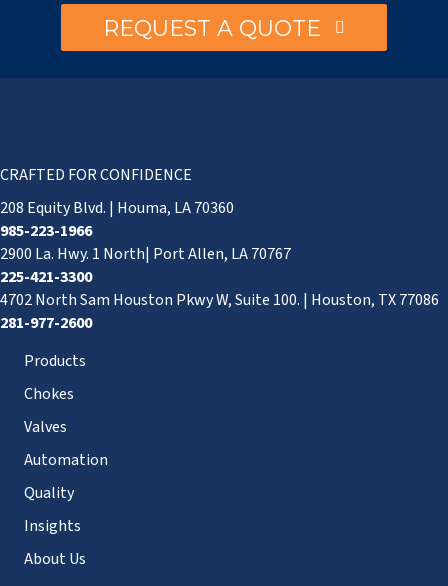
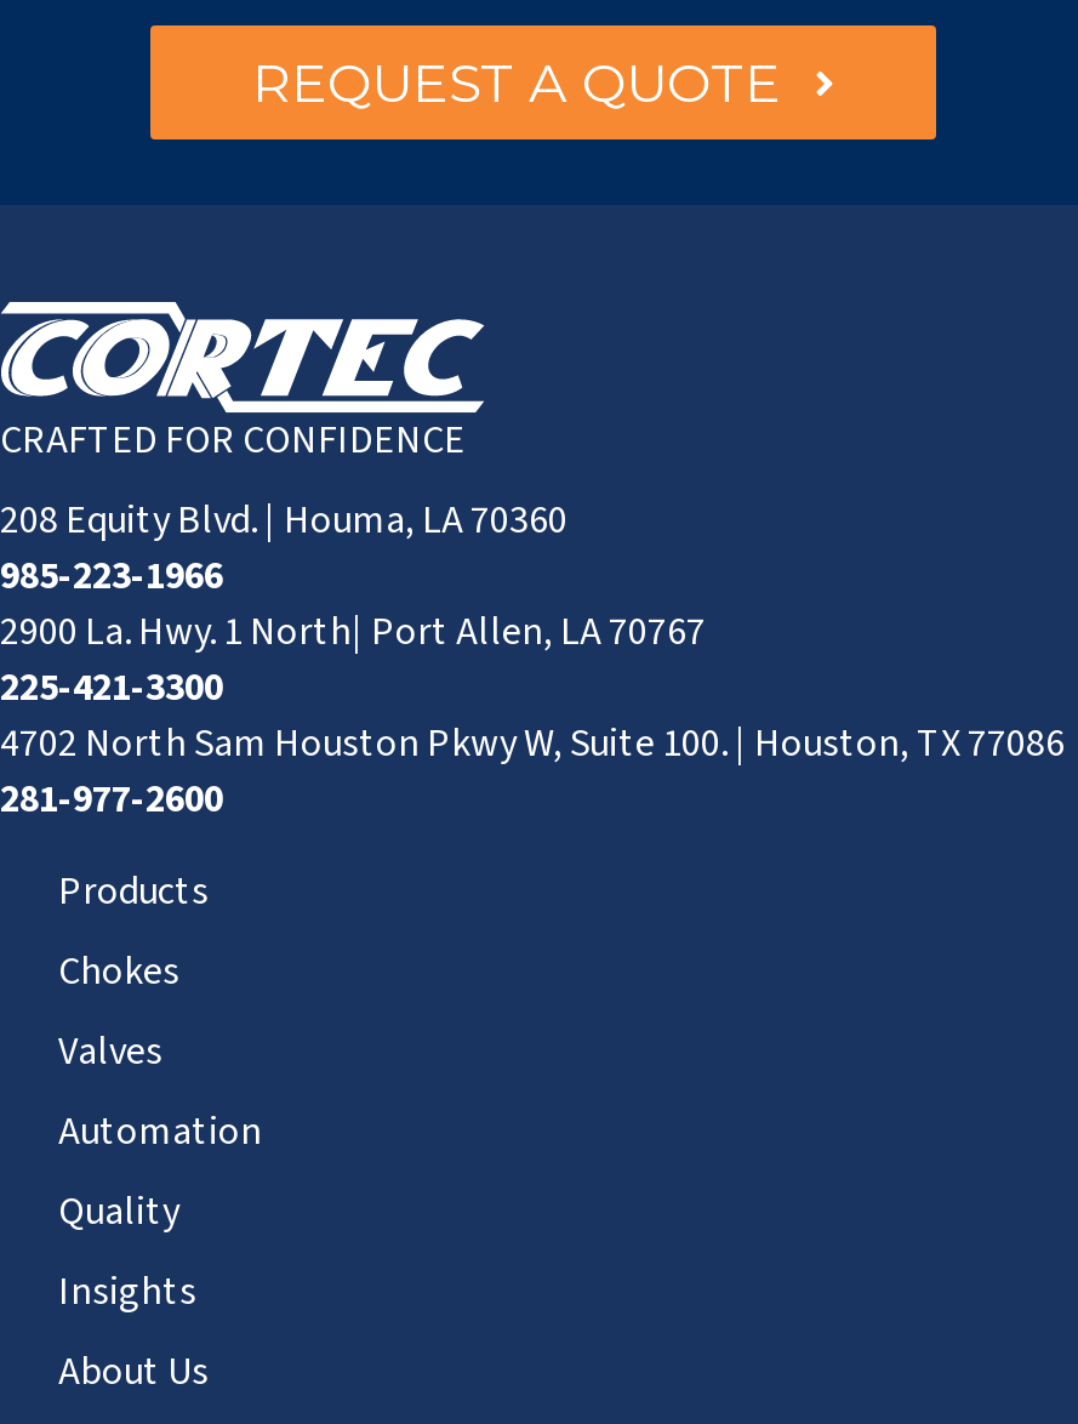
+ [image]
